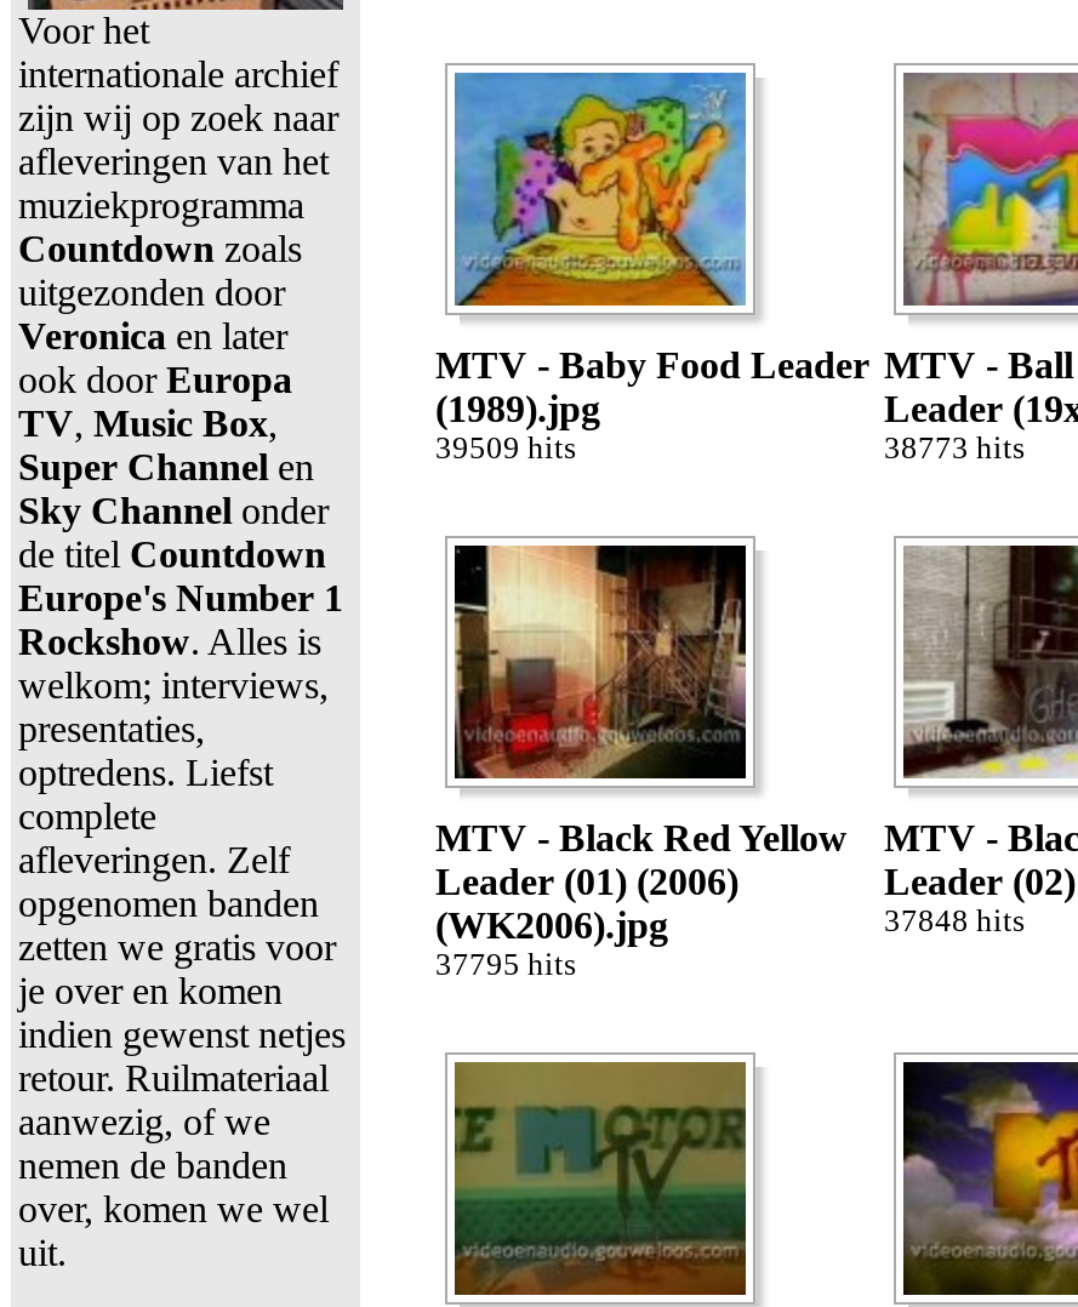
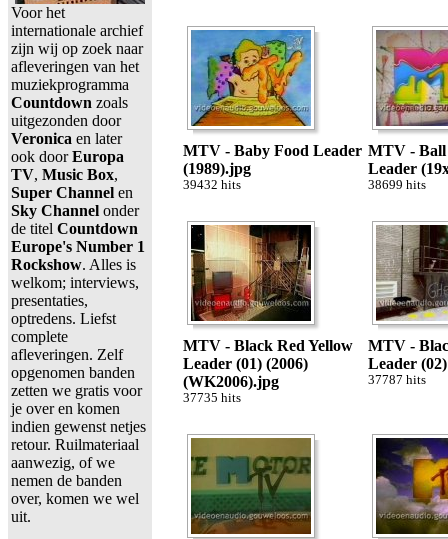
- 39509 hits
+ 39432 hits

- 38773 hits
+ 38699 hits

- 37848 hits
+ 37787 hits

- 37795 hits
+ 37735 hits
